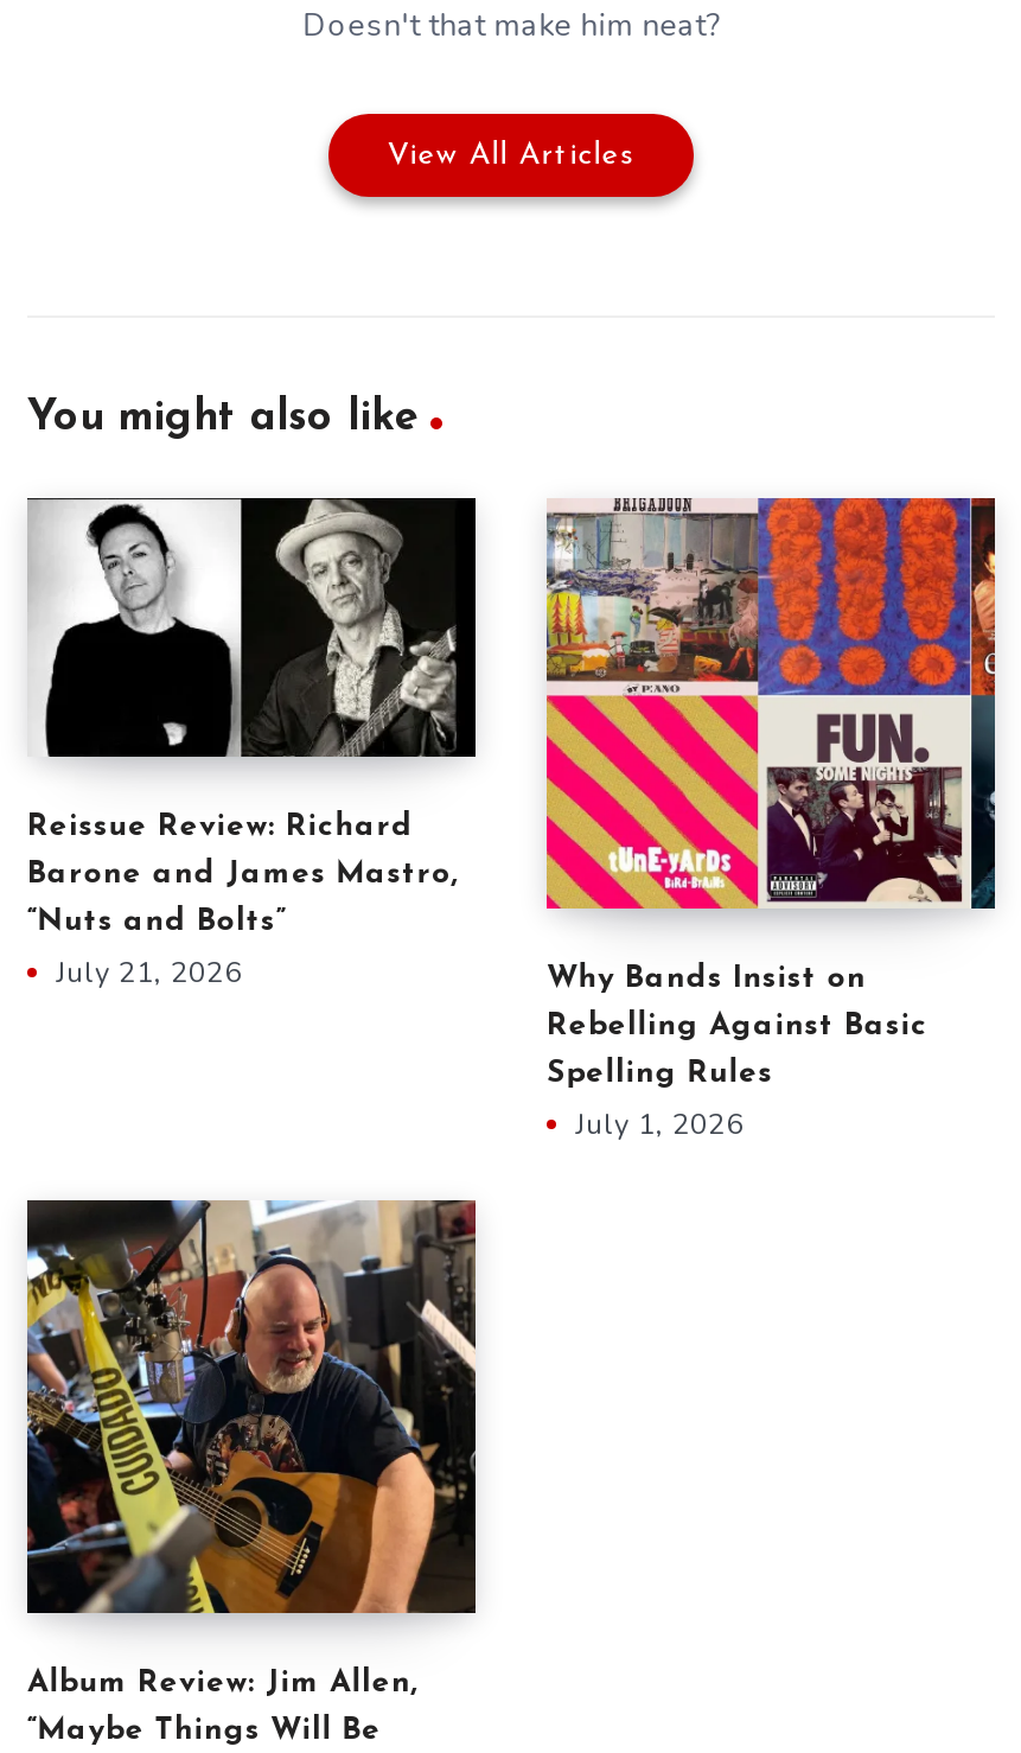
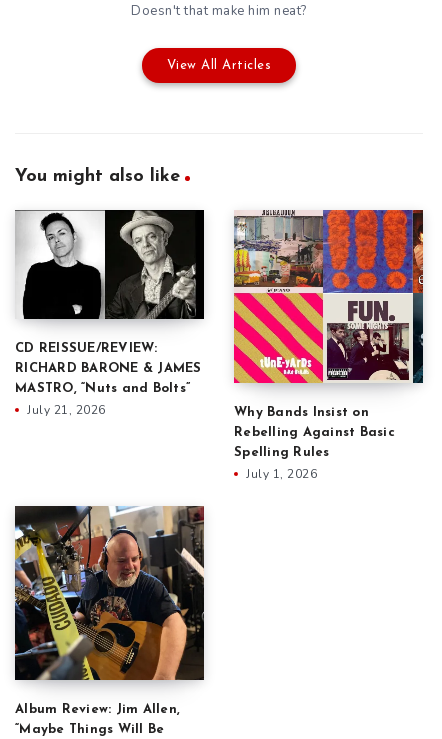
- Reissue Review: Richard
+ CD REISSUE/REVIEW:

- Barone and James Mastro,
+ RICHARD BARONE & JAMES

- “Nuts and Bolts”
+ MASTRO, “Nuts and Bolts”
